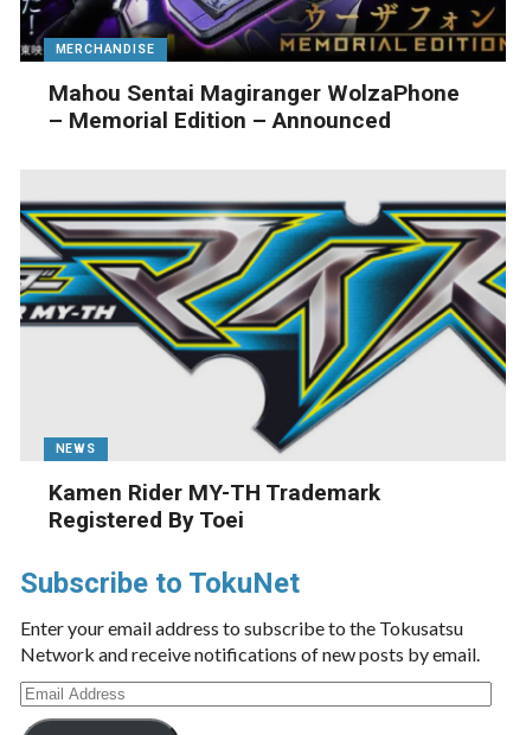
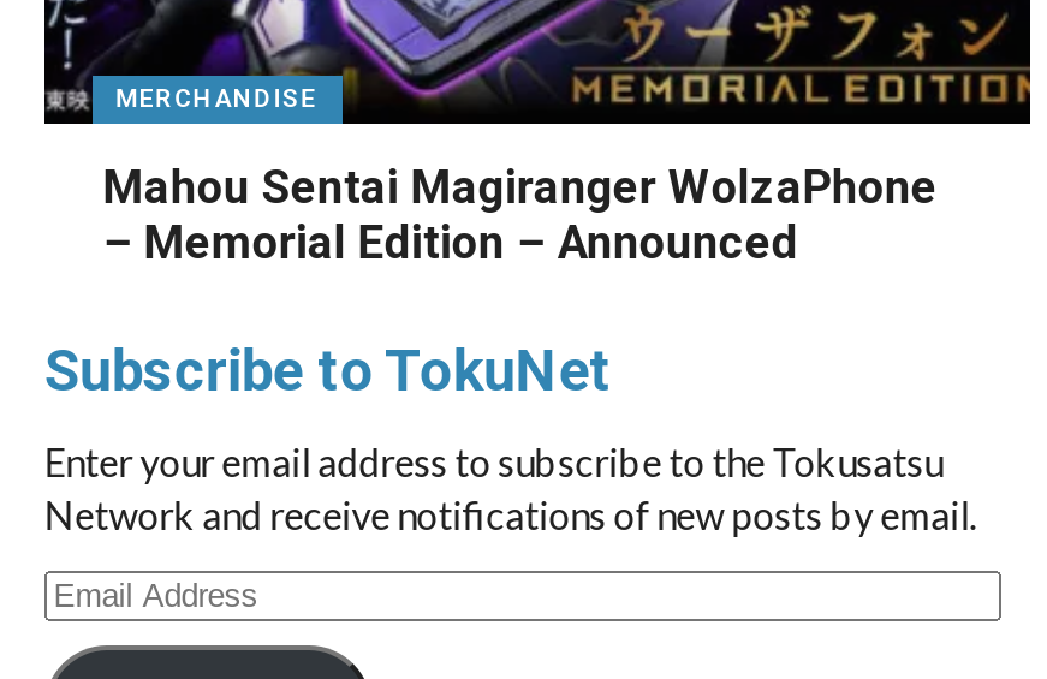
- [image]
- NEWS
- Kamen Rider MY-TH Trademark
- Registered By Toei
